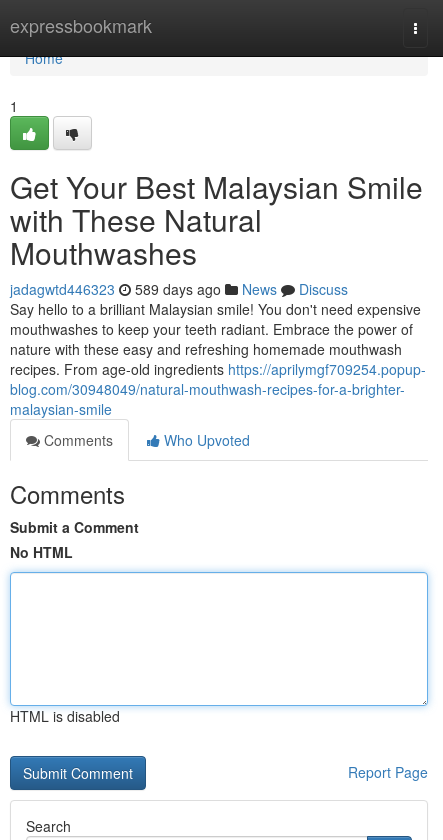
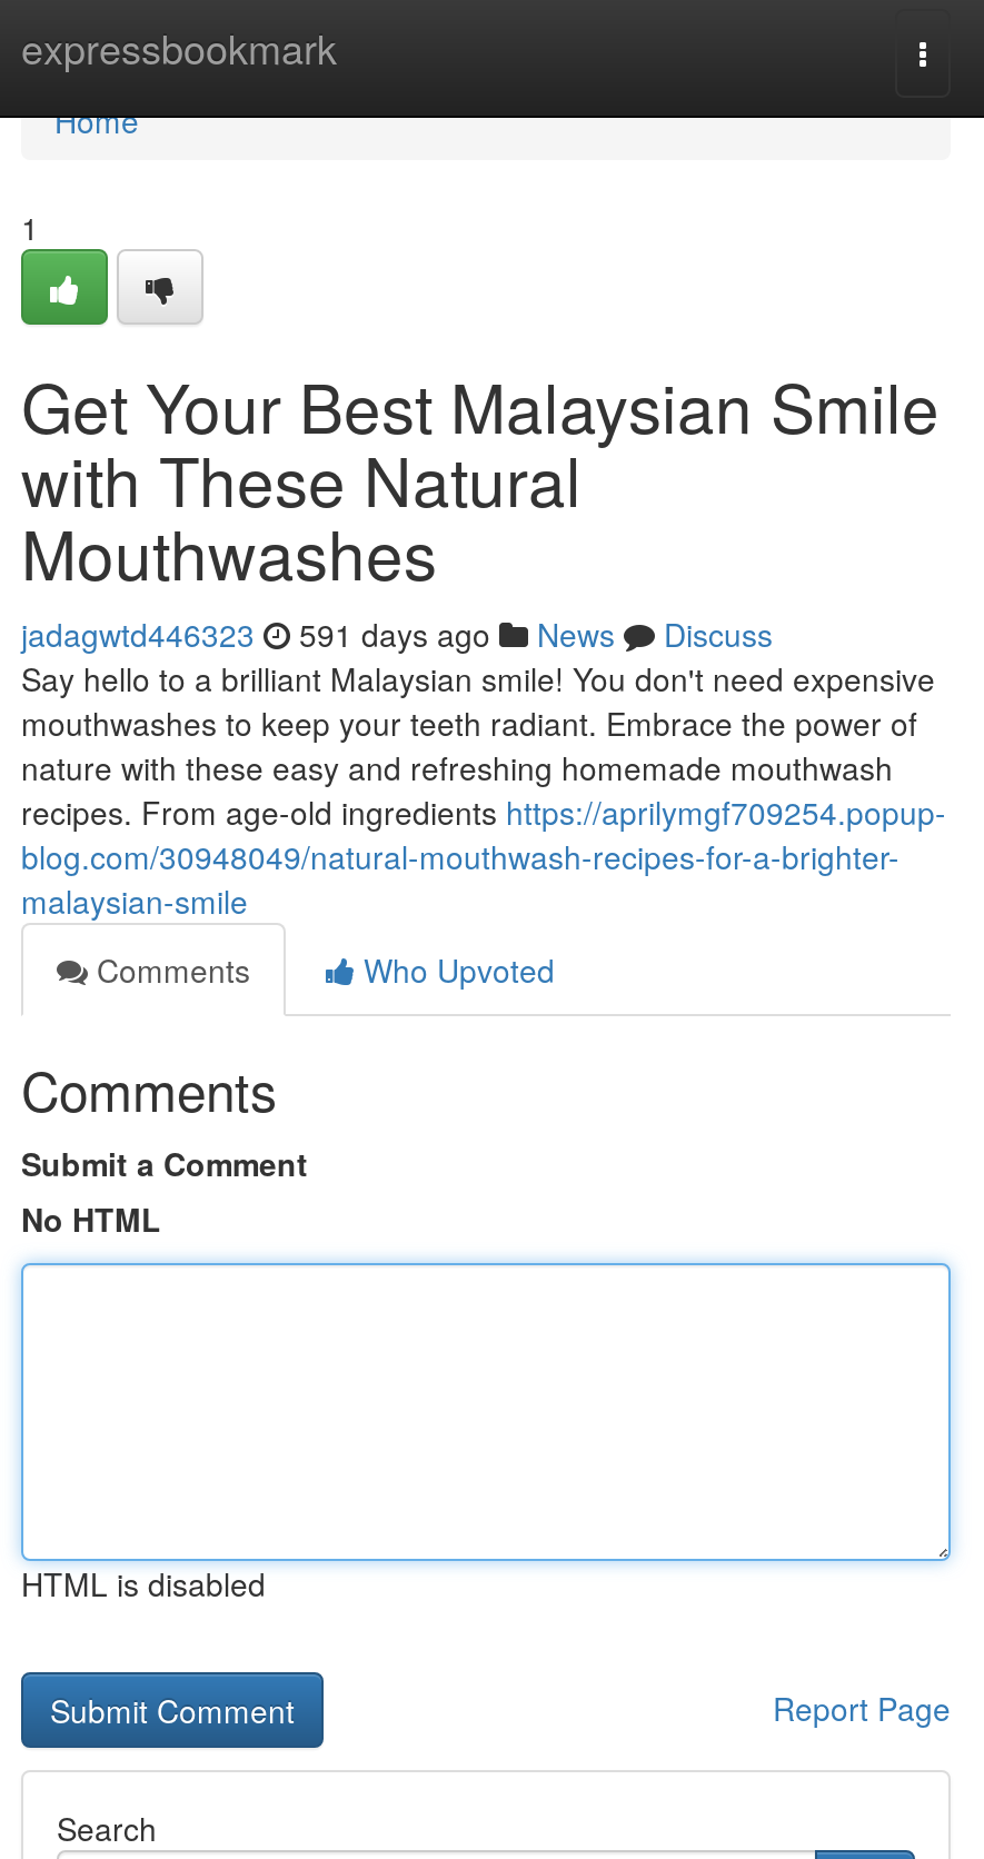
- jadagwtd446323 589 days ago News Discuss
+ jadagwtd446323 591 days ago News Discuss
